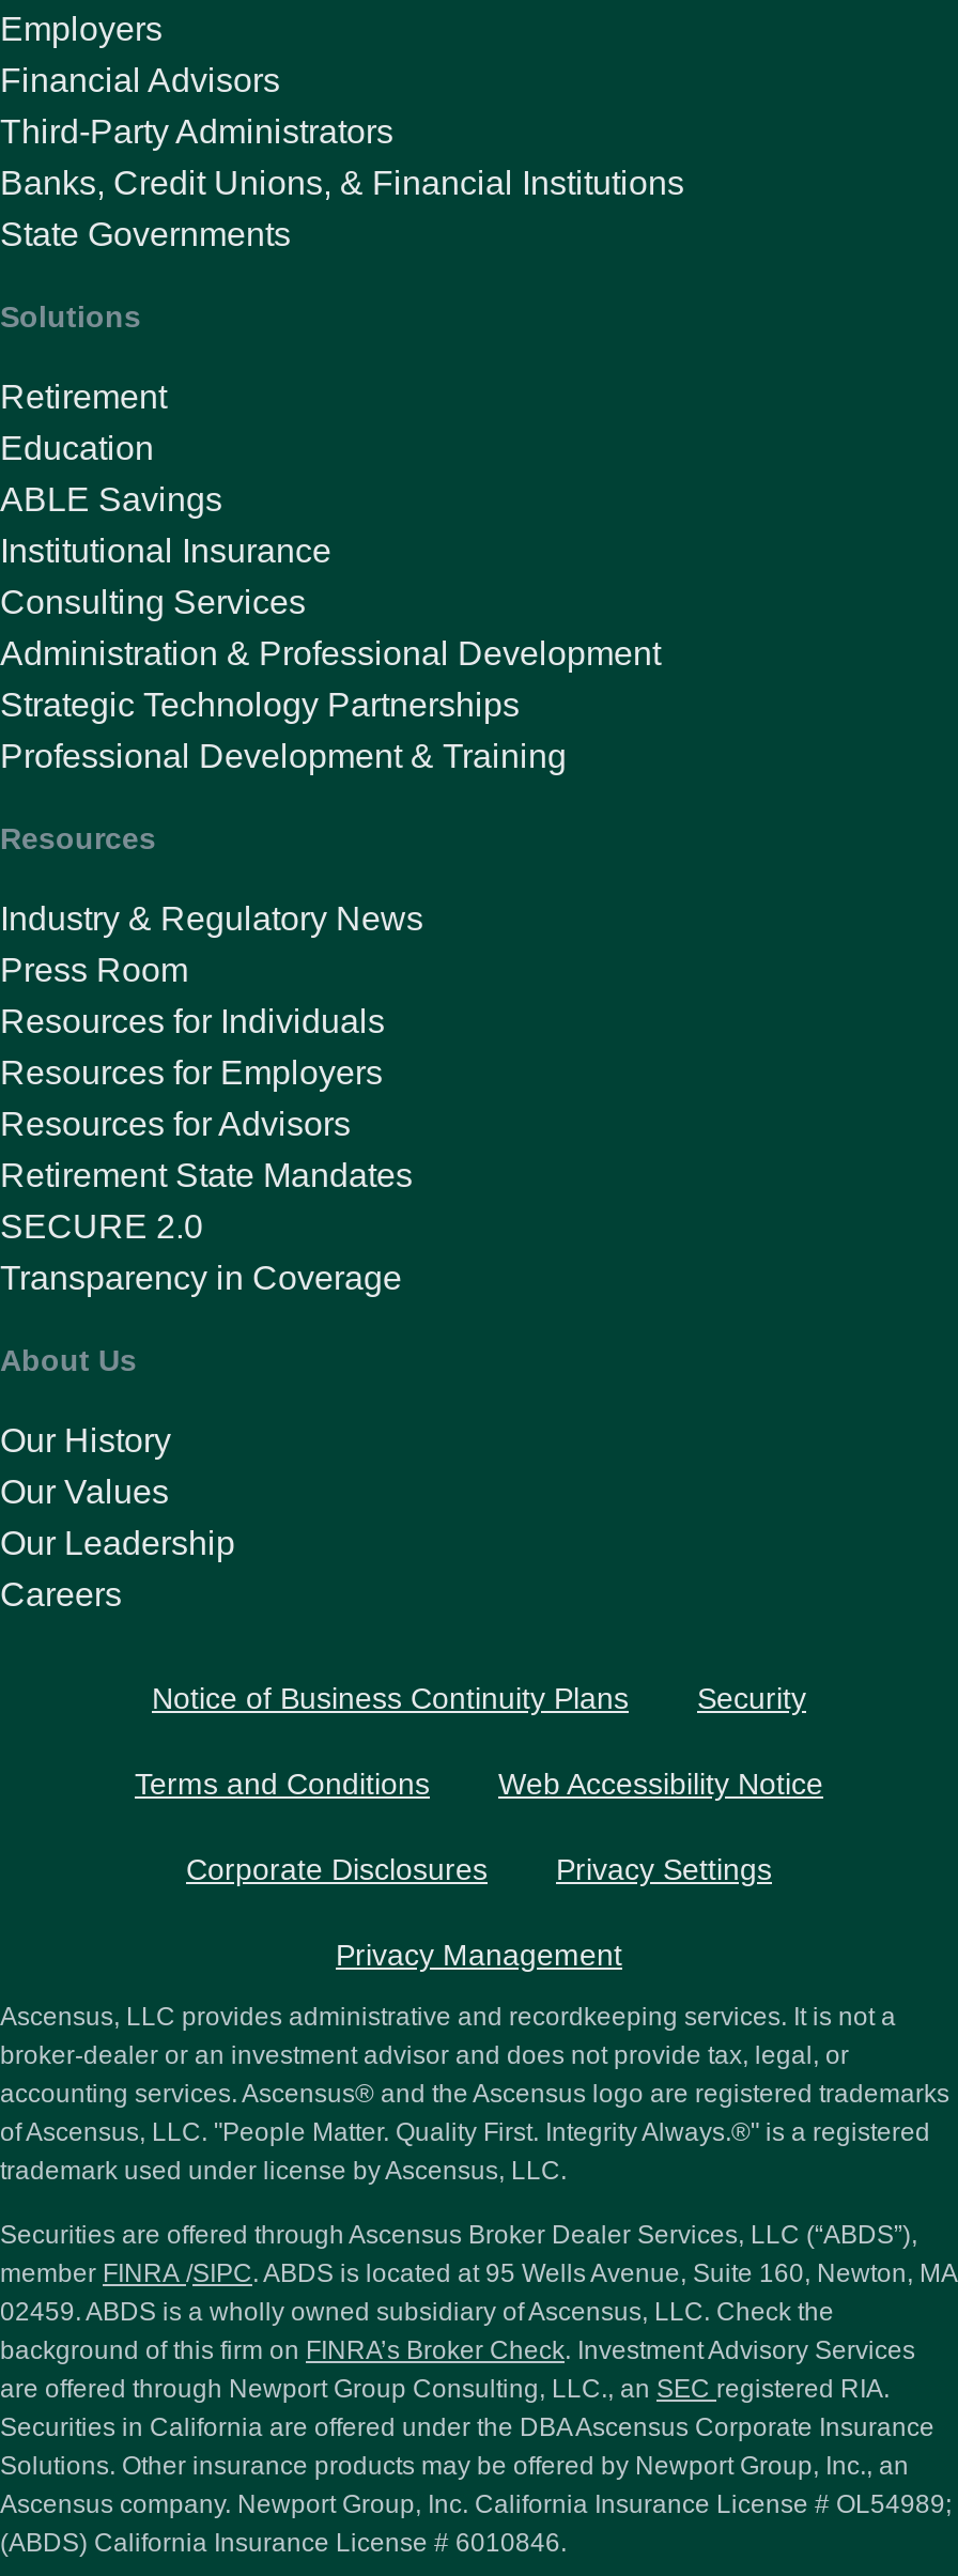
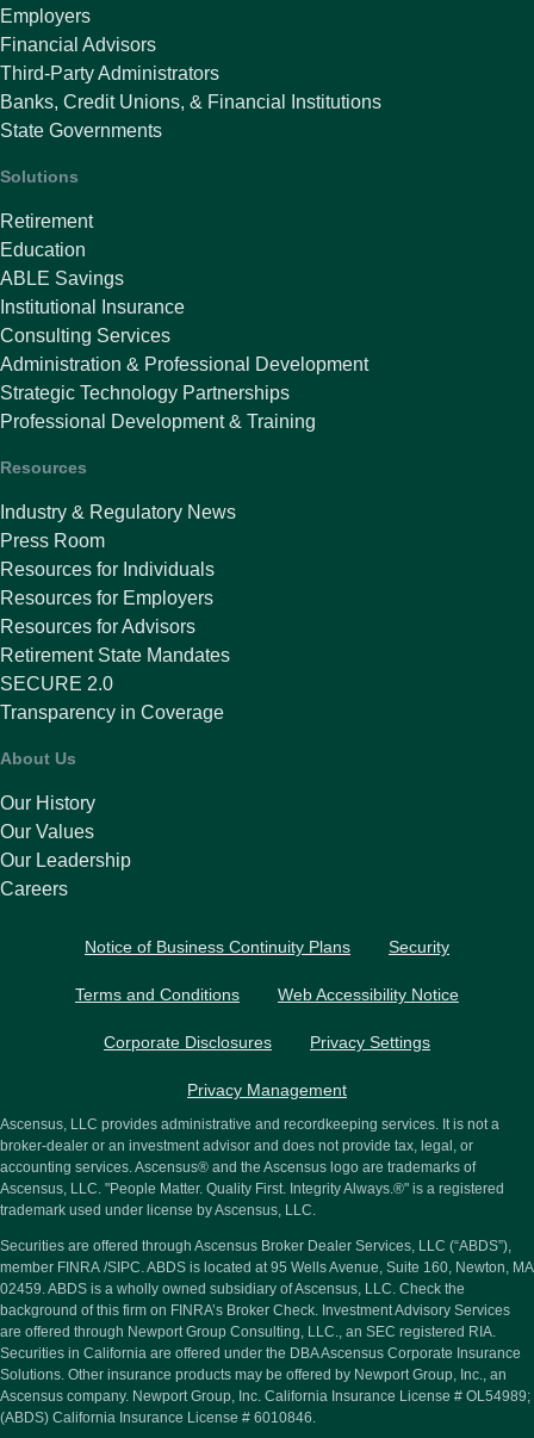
- accounting services. Ascensus® and the Ascensus logo are registered trademarks
- of Ascensus, LLC. "People Matter. Quality First. Integrity Always.®" is a registered
+ accounting services. Ascensus® and the Ascensus logo are trademarks of
+ Ascensus, LLC. "People Matter. Quality First. Integrity Always.®" is a registered
